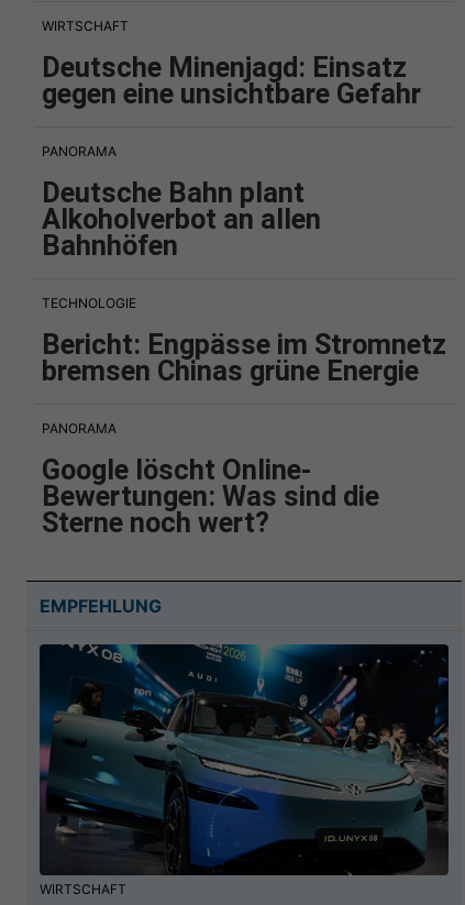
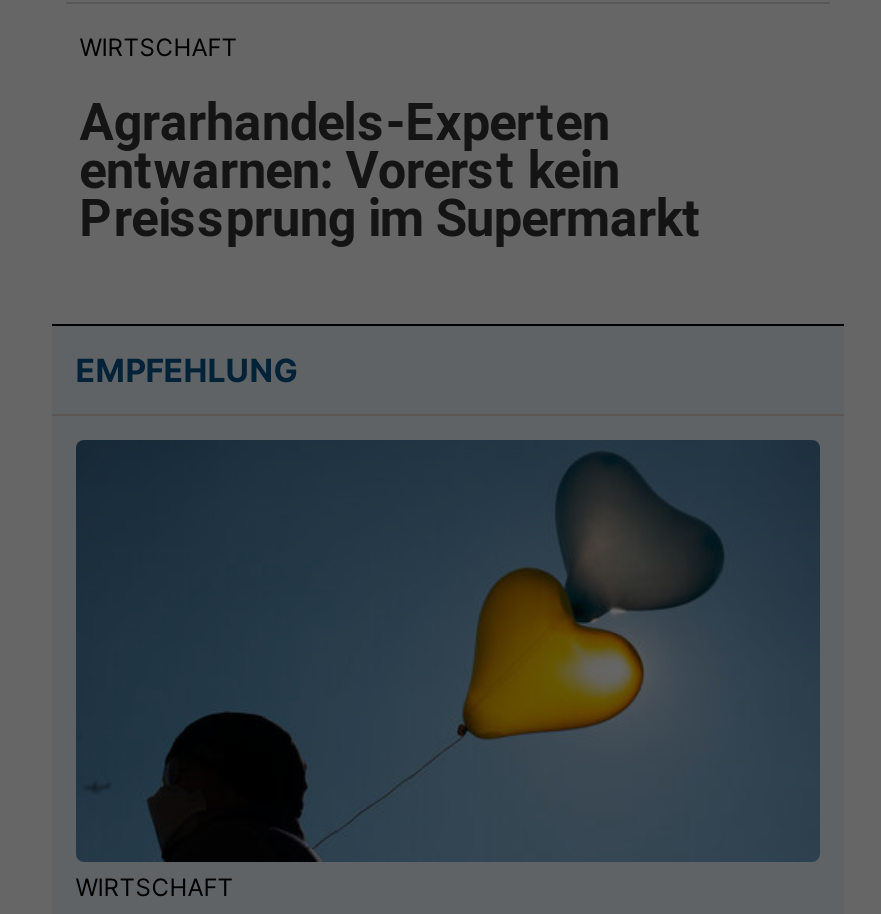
- Deutsche Minenjagd: Einsatz
- gegen eine unsichtbare Gefahr
- PANORAMA
- Deutsche Bahn plant
- Alkoholverbot an allen
- Bahnhöfen
- TECHNOLOGIE
- Bericht: Engpässe im Stromnetz
- bremsen Chinas grüne Energie
- PANORAMA
- Google löscht Online-
- Bewertungen: Was sind die
- Sterne noch wert?
+ Agrarhandels-Experten
+ entwarnen: Vorerst kein
+ Preissprung im Supermarkt

- [image]
+ [image]
